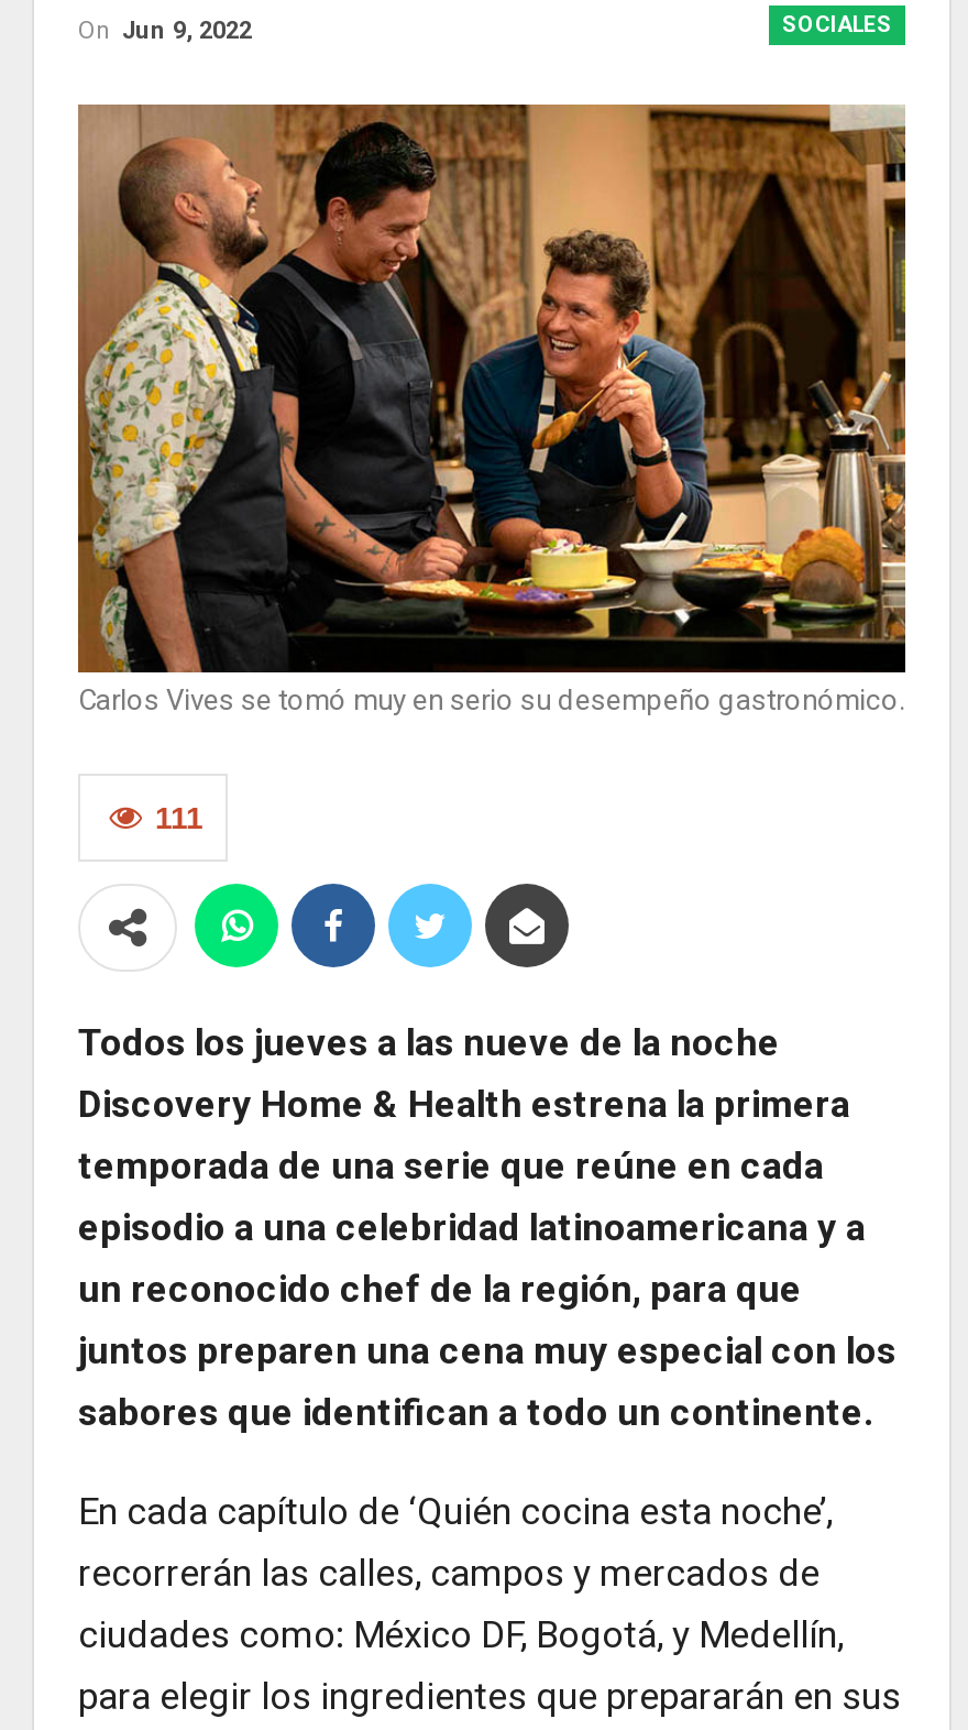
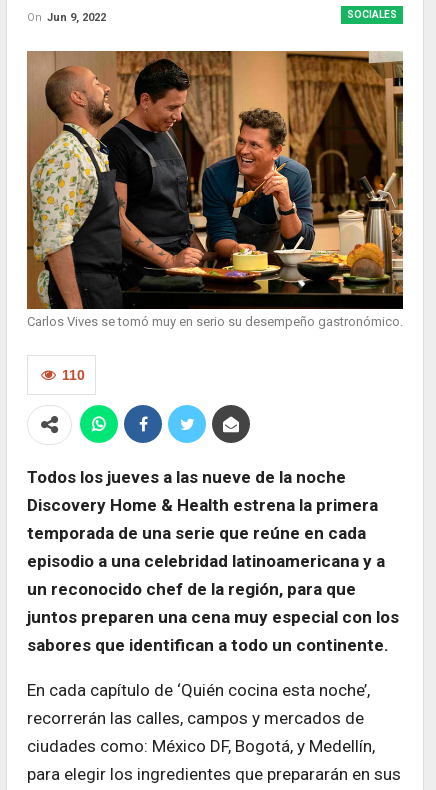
- 111
+ 110
